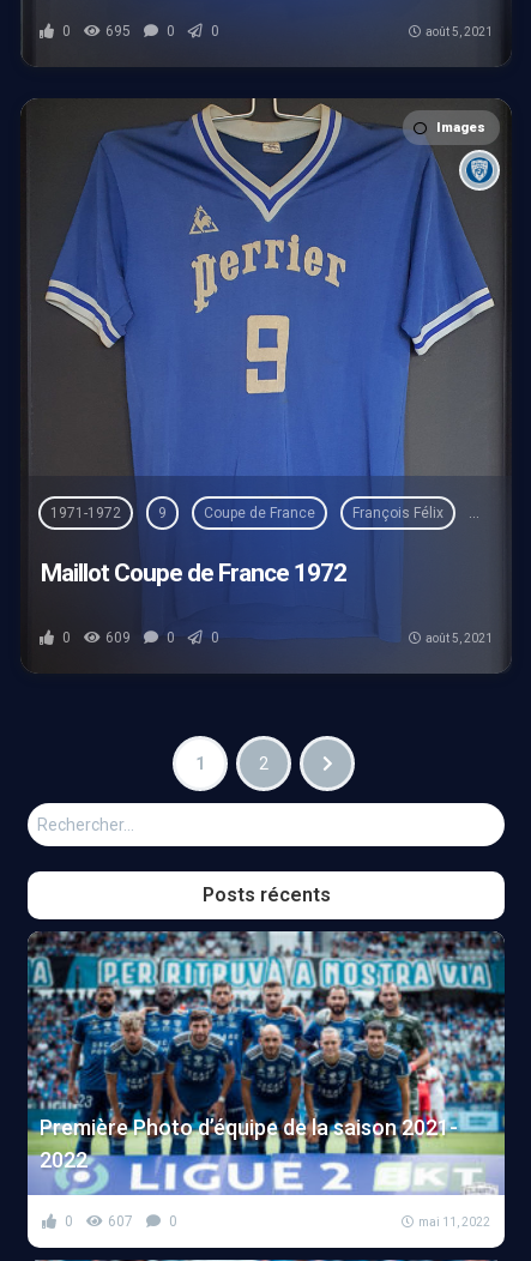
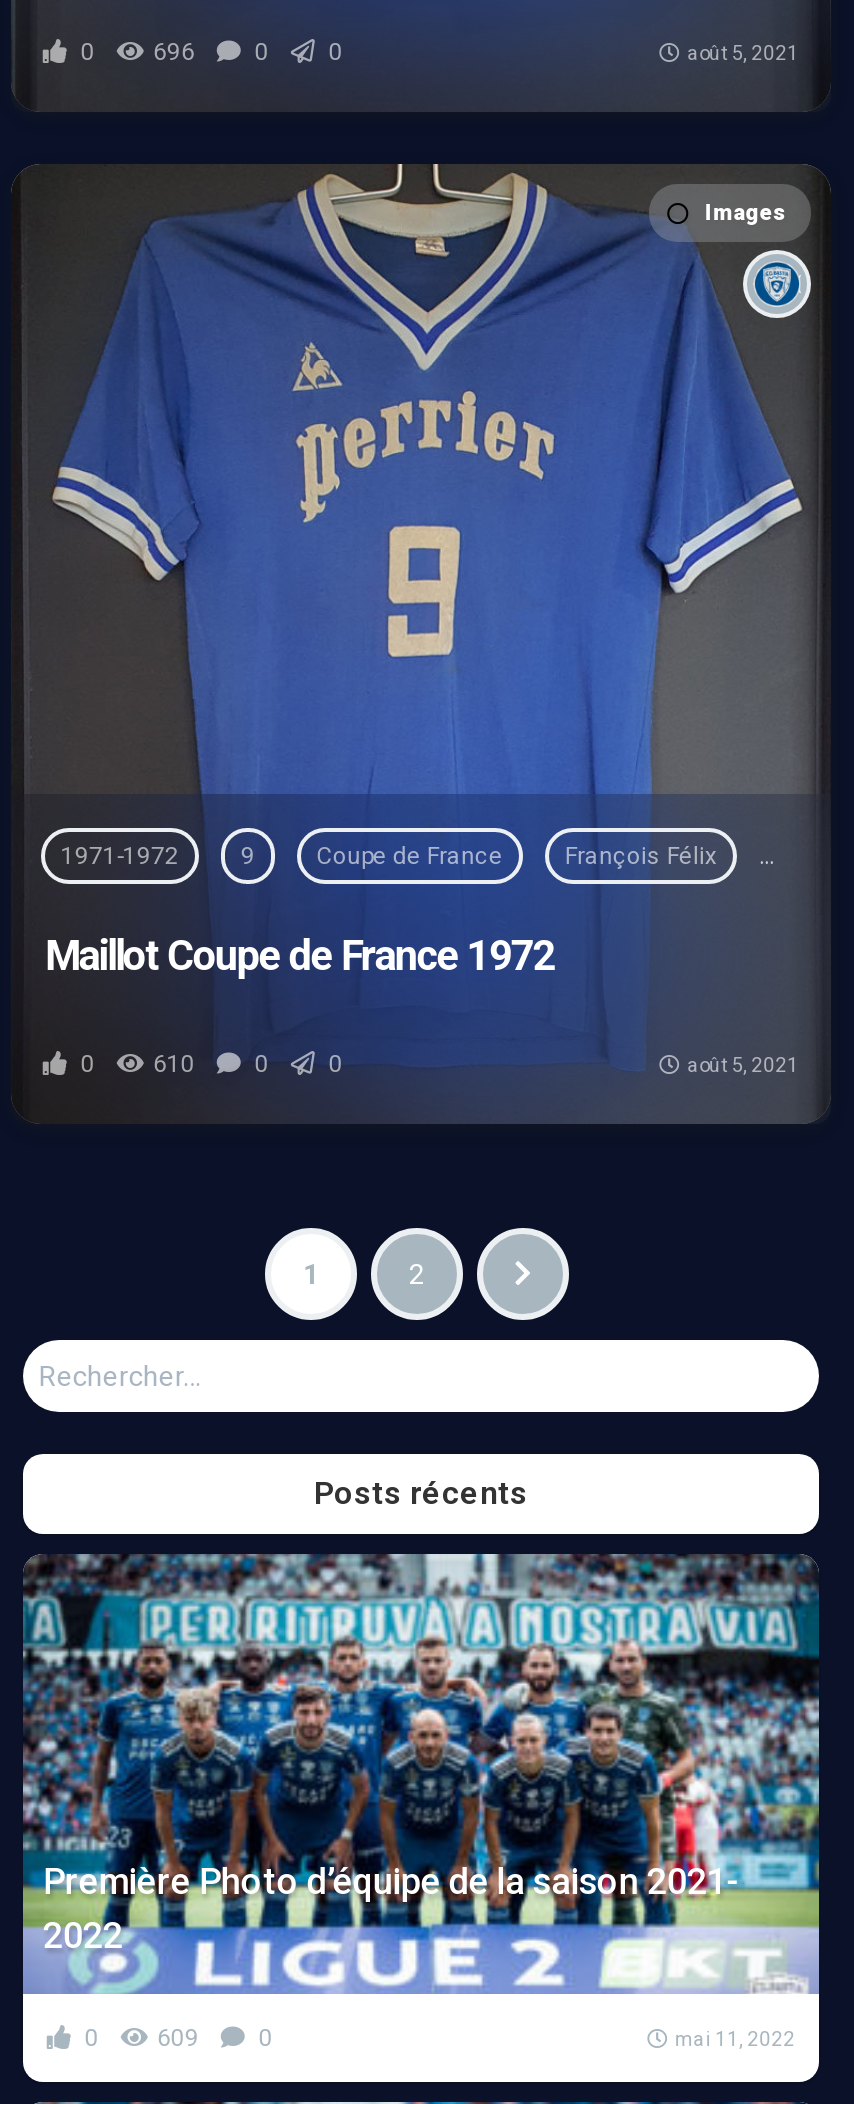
- 0 695 0 0
+ 0 696 0 0

- 0 609 0 0
+ 0 610 0 0

- 0 607 0
+ 0 609 0
